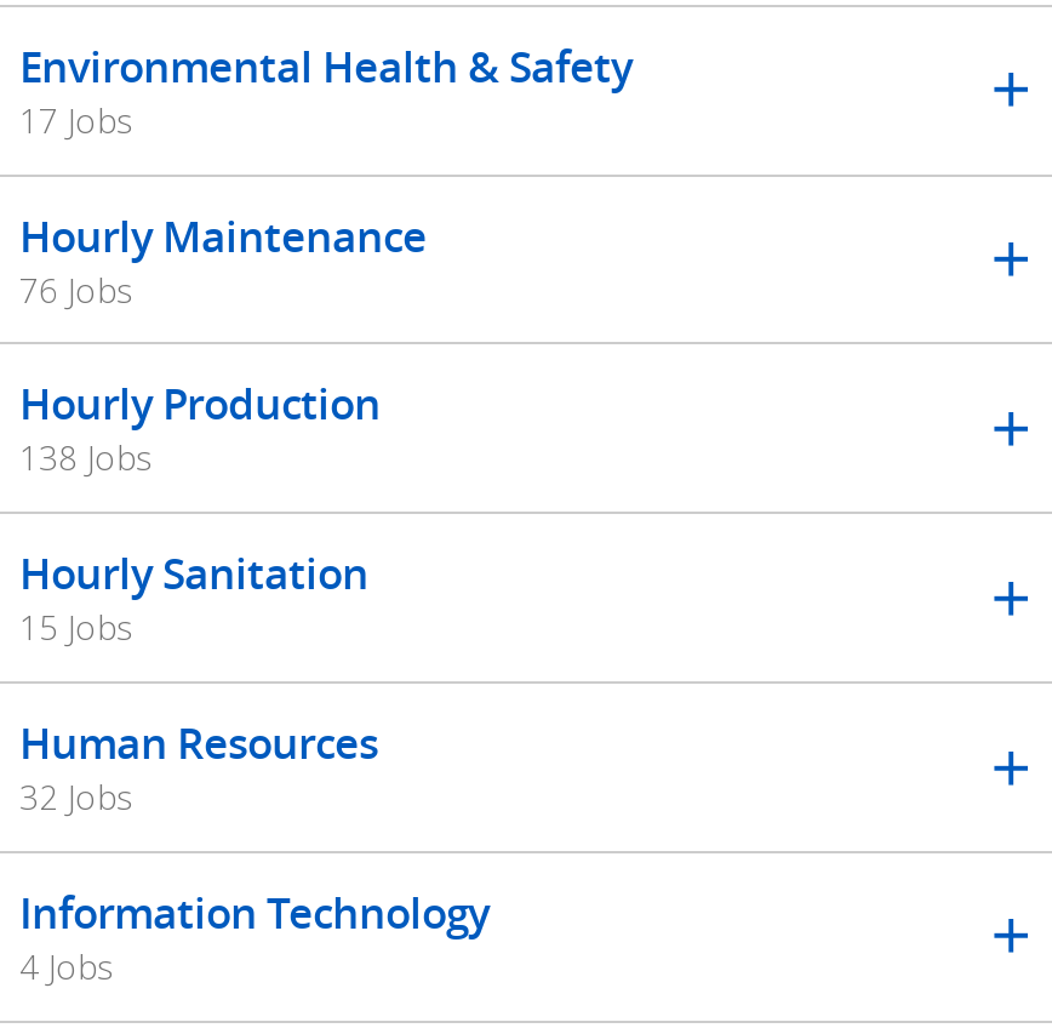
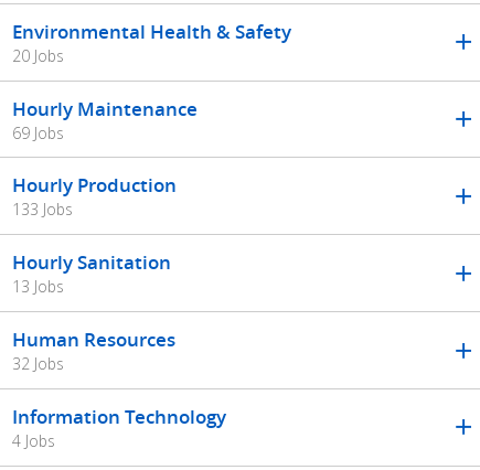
- 17 Jobs
+ 20 Jobs

- 76 Jobs
+ 69 Jobs

- 138 Jobs
+ 133 Jobs

- 15 Jobs
+ 13 Jobs
